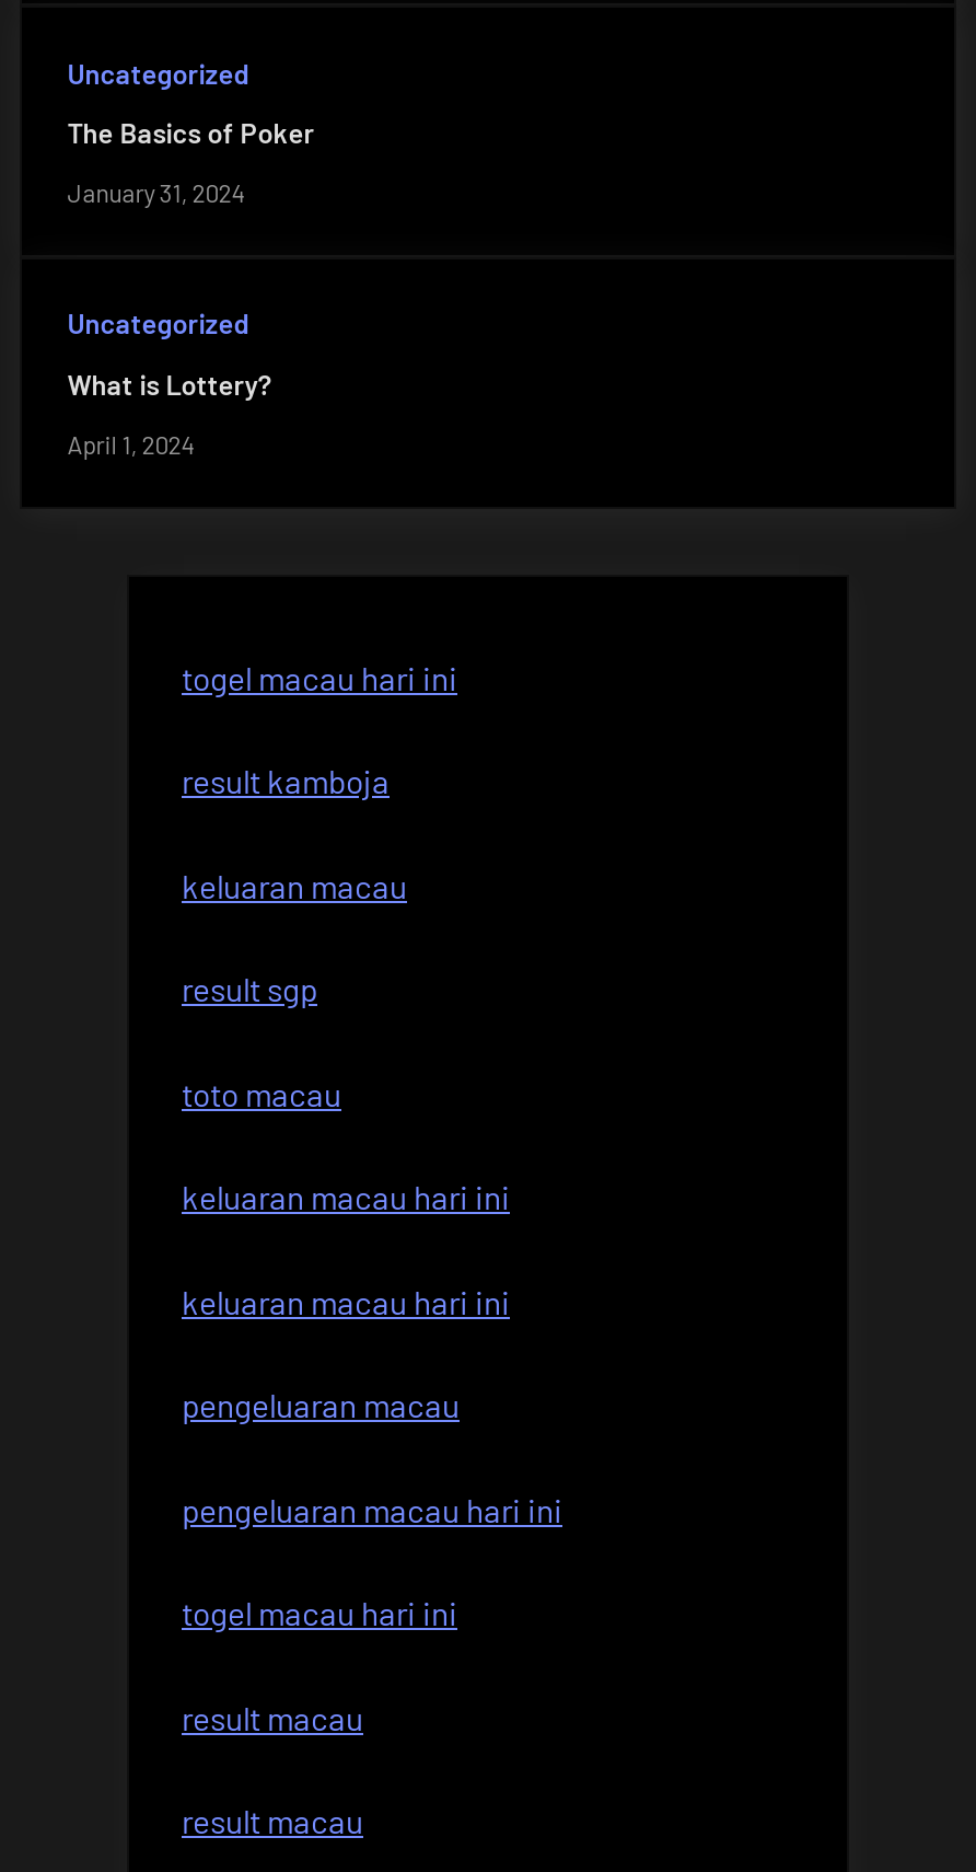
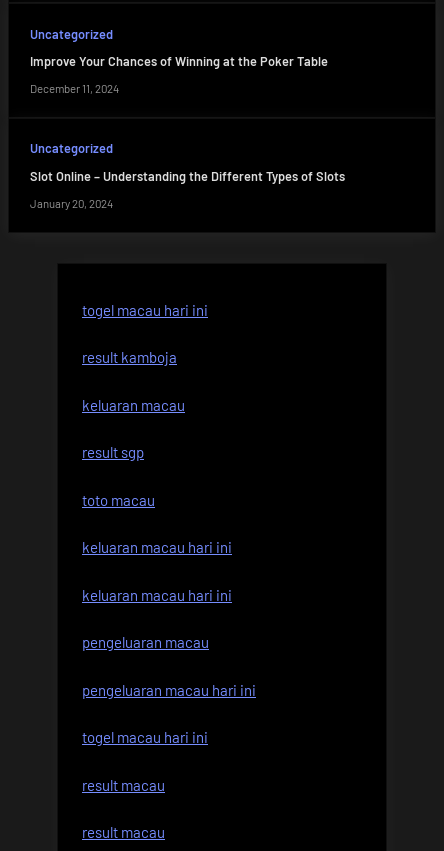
- The Basics of Poker
+ Improve Your Chances of Winning at the Poker Table

- January 31, 2024
+ December 11, 2024

- What is Lottery?
+ Slot Online – Understanding the Different Types of Slots

- April 1, 2024
+ January 20, 2024
